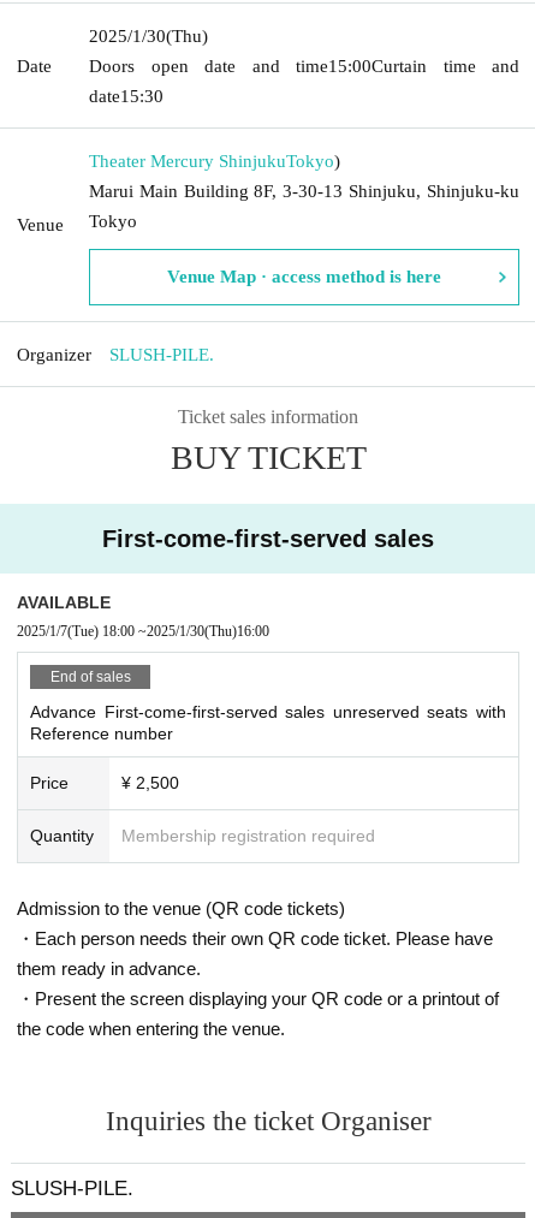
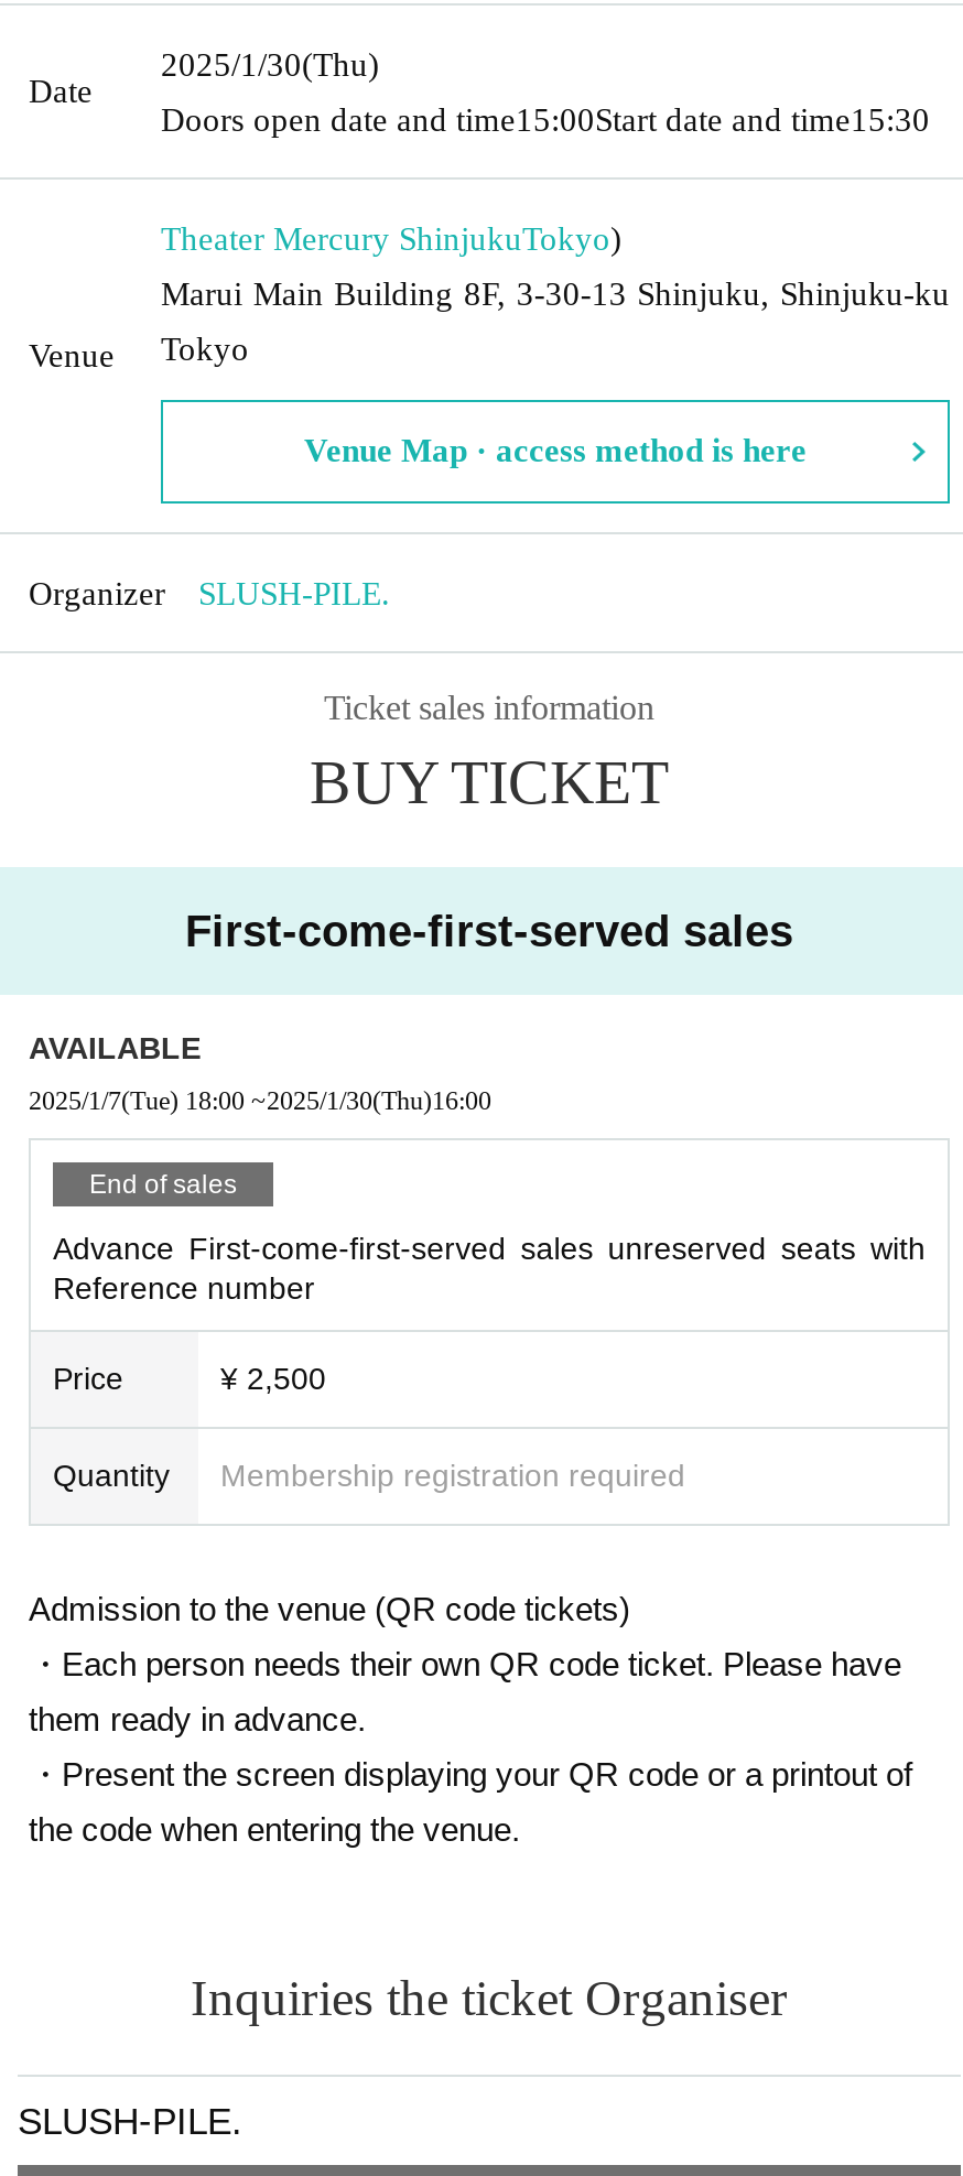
- Doors open date and time 15:00Curtain time and
- date 15:30
+ Doors open date and time15:00Start date and time15:30
